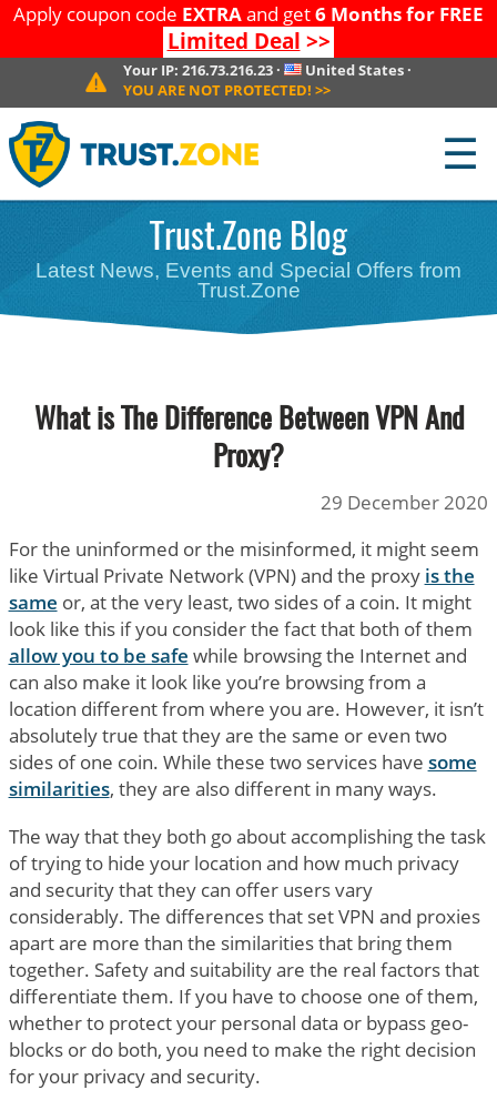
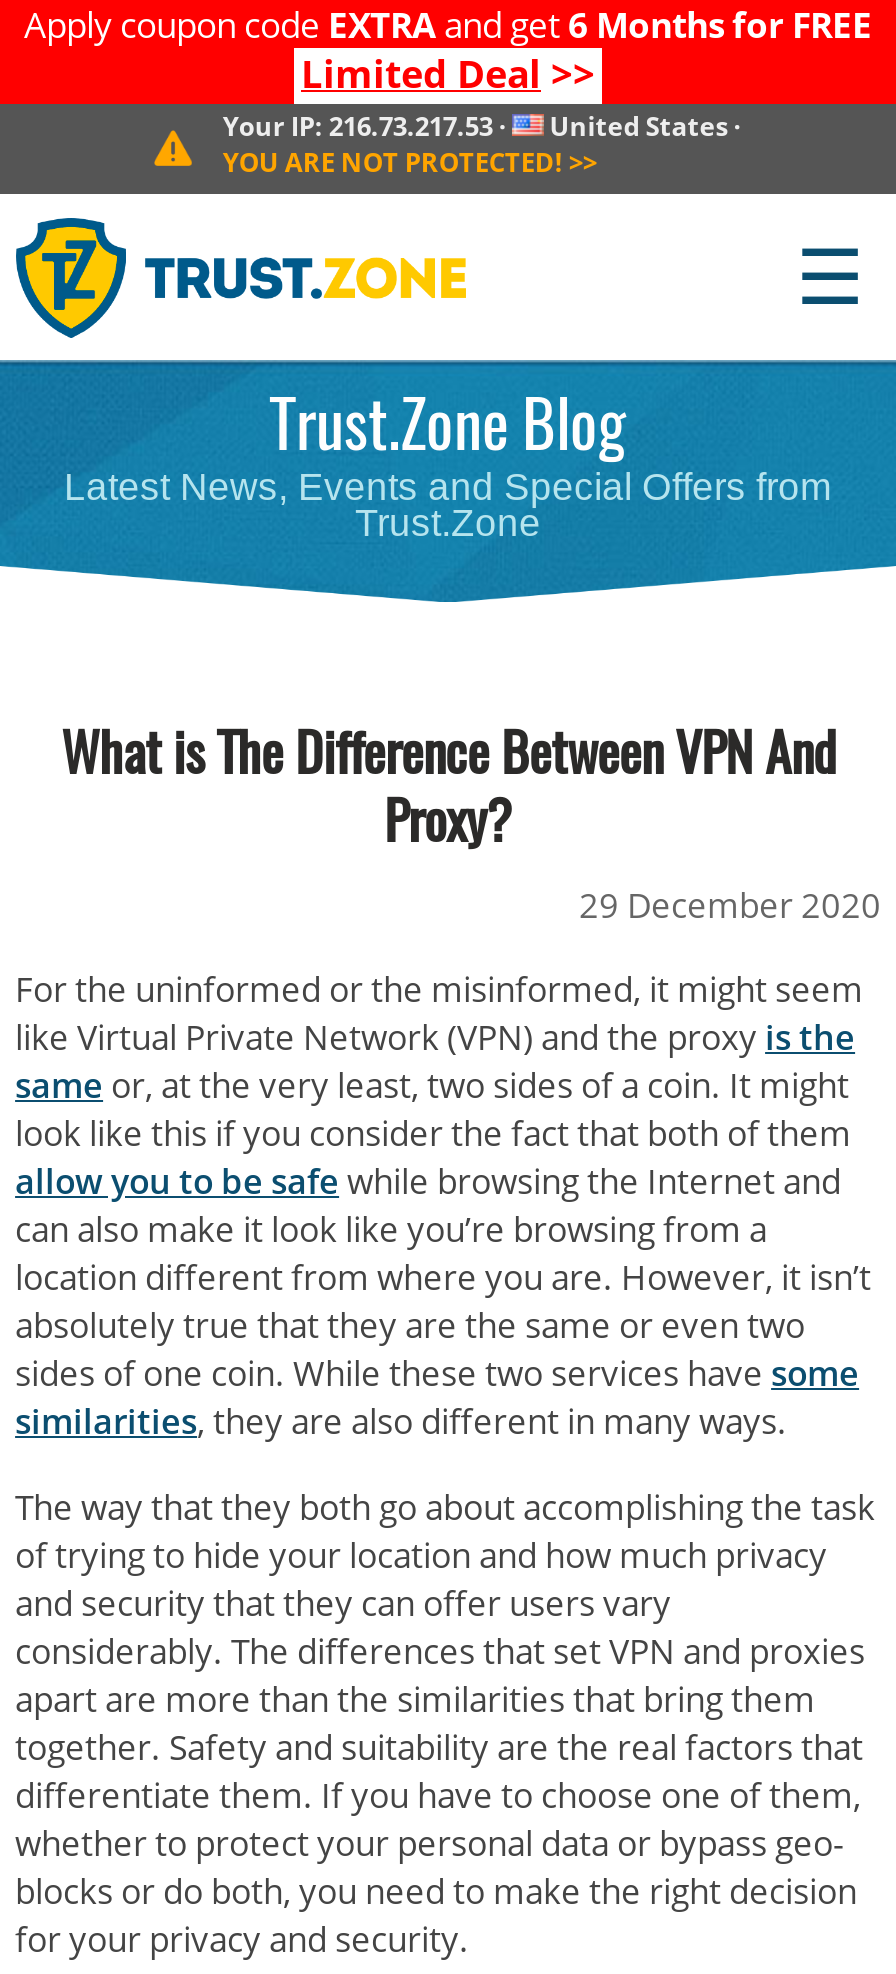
- Your IP: 216.73.216.23 · United States ·
+ Your IP: 216.73.217.53 · United States ·
